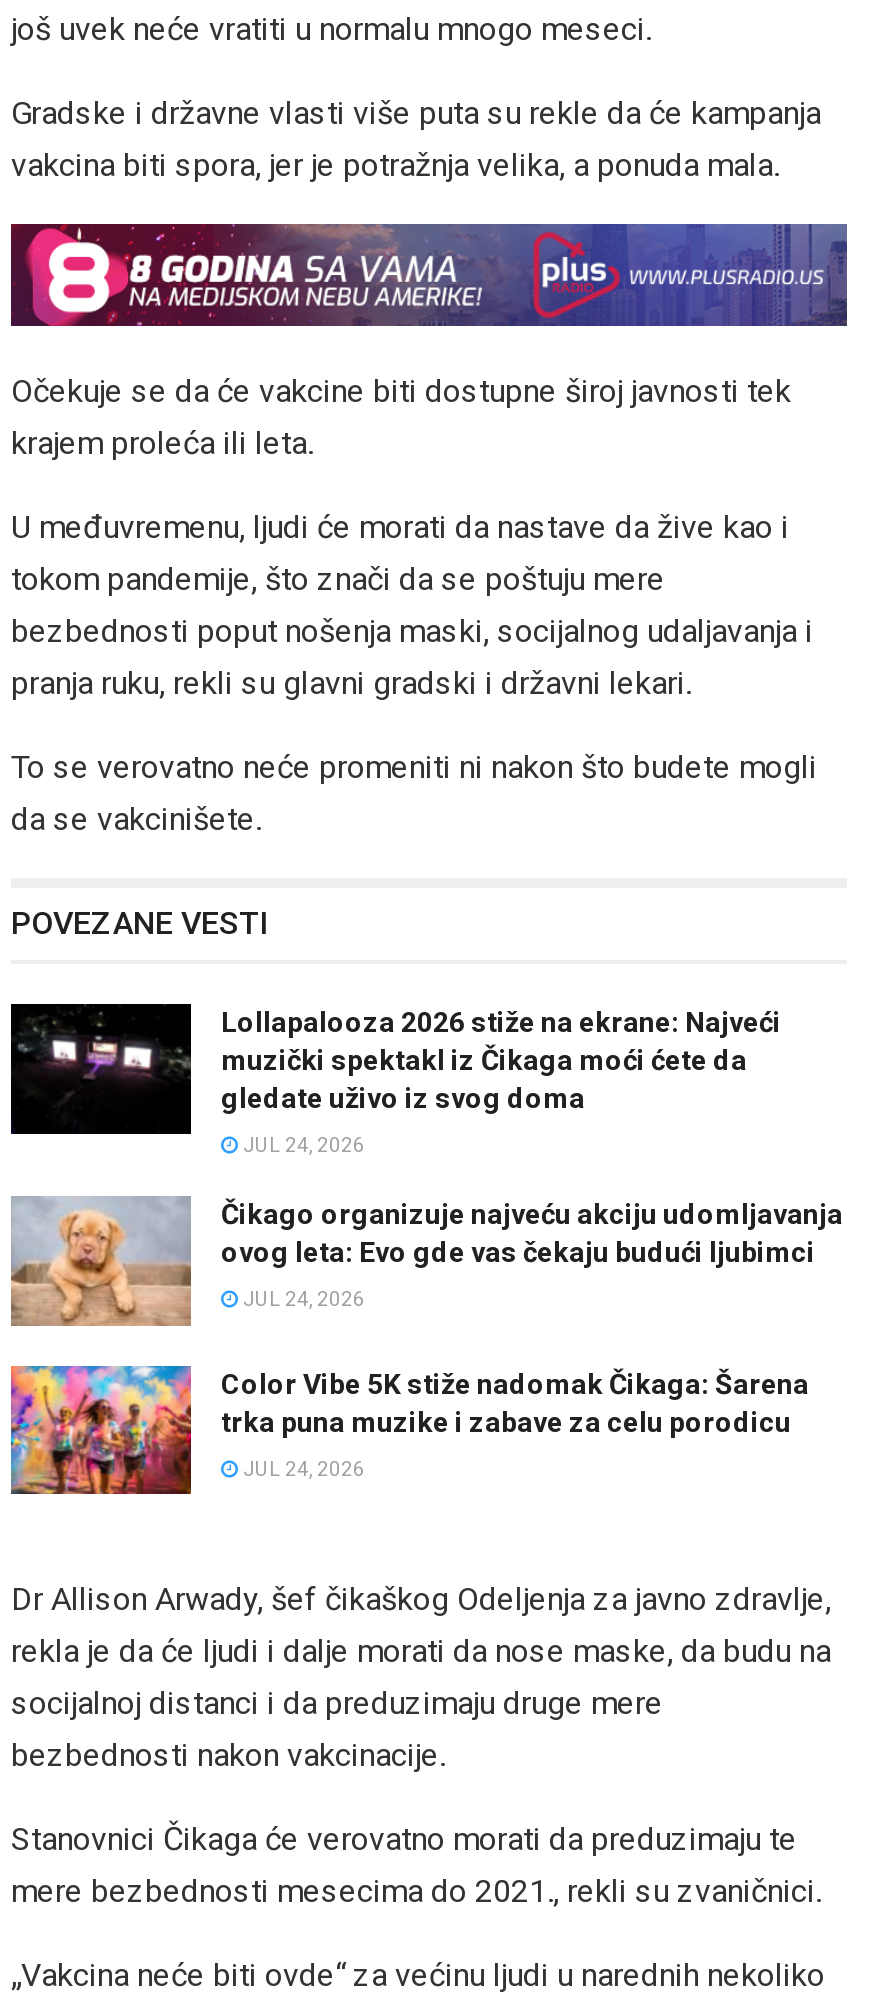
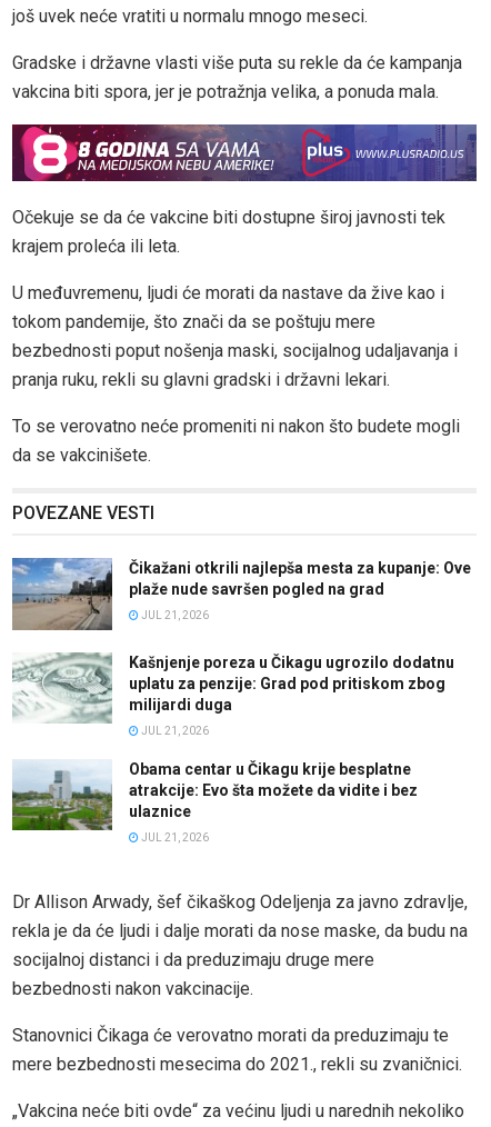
- [image]
- Lollapalooza 2026 stiže na ekrane: Najveći
- muzički spektakl iz Čikaga moći ćete da
- gledate uživo iz svog doma
+ [image]
+ Čikažani otkrili najlepša mesta za kupanje: Ove
+ plaže nude savršen pogled na grad

- JUL 24, 2026
+ JUL 21, 2026

- [image]
- Čikago organizuje najveću akciju udomljavanja
- ovog leta: Evo gde vas čekaju budući ljubimci
+ [image]
+ Kašnjenje poreza u Čikagu ugrozilo dodatnu
+ uplatu za penzije: Grad pod pritiskom zbog
+ milijardi duga

- JUL 24, 2026
+ JUL 21, 2026

- [image]
- Color Vibe 5K stiže nadomak Čikaga: Šarena
- trka puna muzike i zabave za celu porodicu
+ [image]
+ Obama centar u Čikagu krije besplatne
+ atrakcije: Evo šta možete da vidite i bez
+ ulaznice

- JUL 24, 2026
+ JUL 21, 2026
